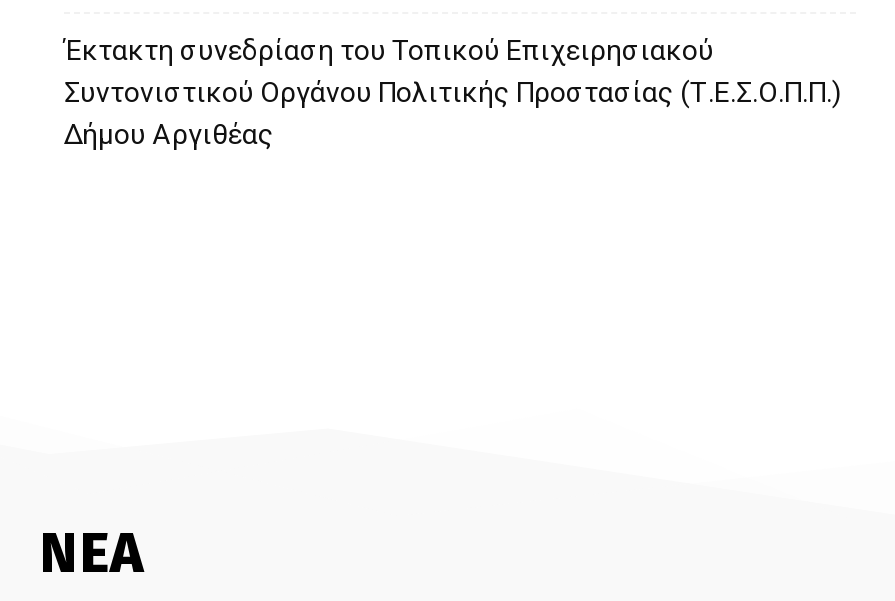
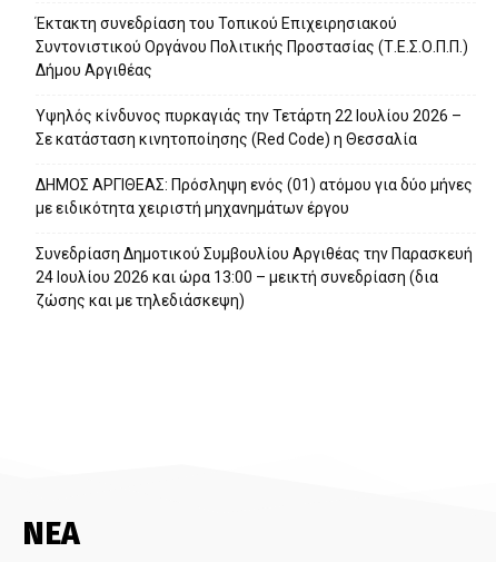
+ Υψηλός κίνδυνος πυρκαγιάς την Τετάρτη 22 Ιουλίου 2026 –
+ Σε κατάσταση κινητοποίησης (Red Code) η Θεσσαλία
+ ΔΗΜΟΣ ΑΡΓΙΘΕΑΣ: Πρόσληψη ενός (01) ατόμου για δύο μήνες
+ με ειδικότητα χειριστή μηχανημάτων έργου
+ Συνεδρίαση Δημοτικού Συμβουλίου Αργιθέας την Παρασκευή
+ 24 Ιουλίου 2026 και ώρα 13:00 – μεικτή συνεδρίαση (δια
+ ζώσης και με τηλεδιάσκεψη)
